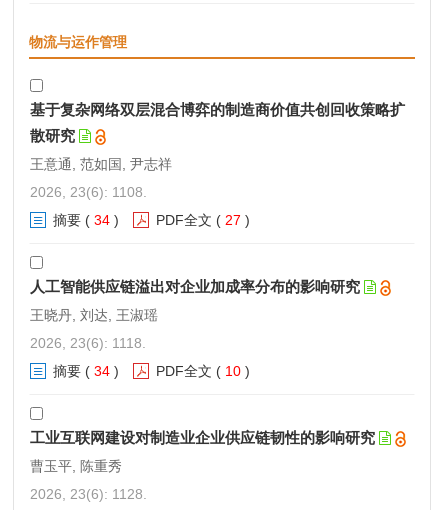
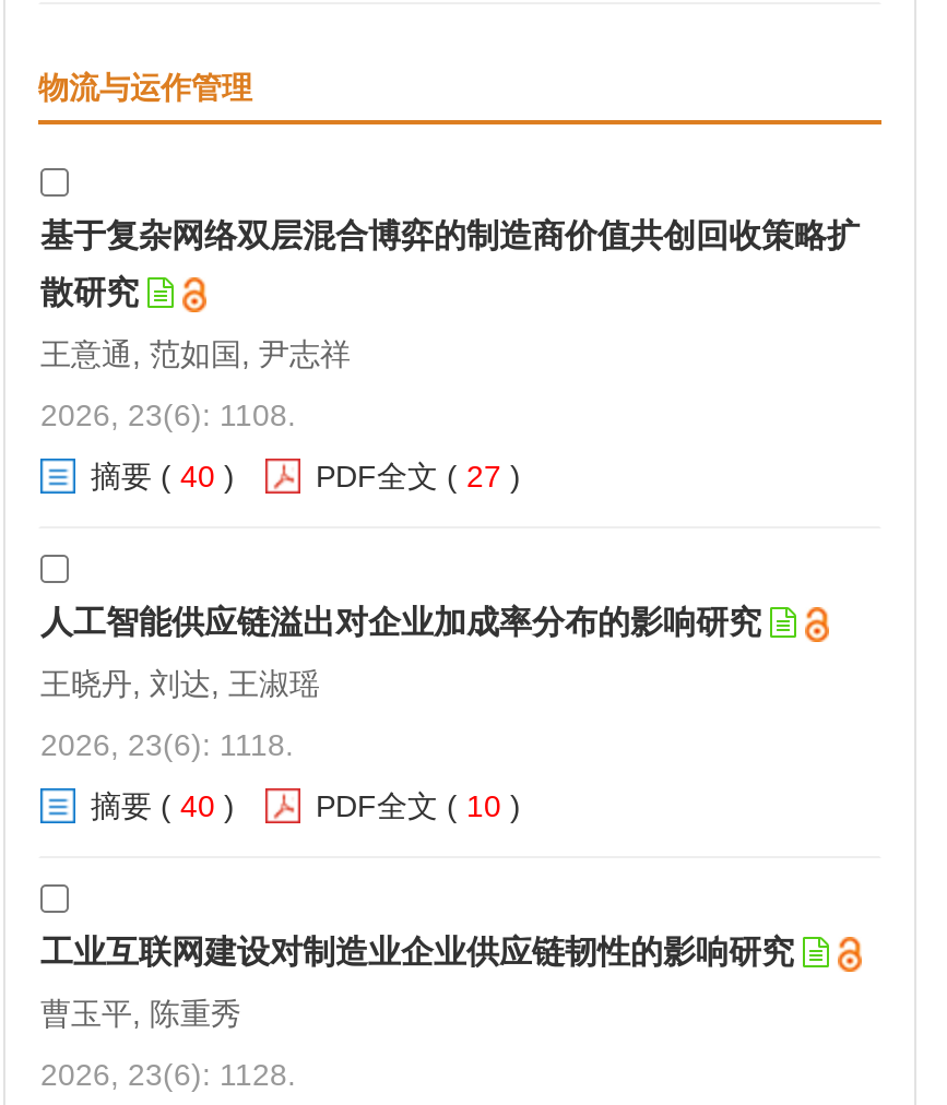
- 摘要( 34)
+ 摘要( 40)

- 摘要( 34)
+ 摘要( 40)
